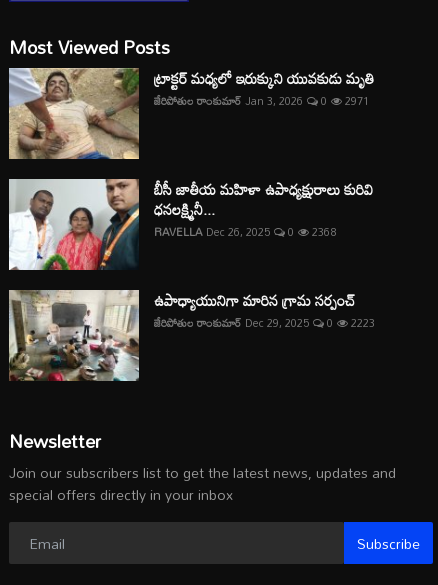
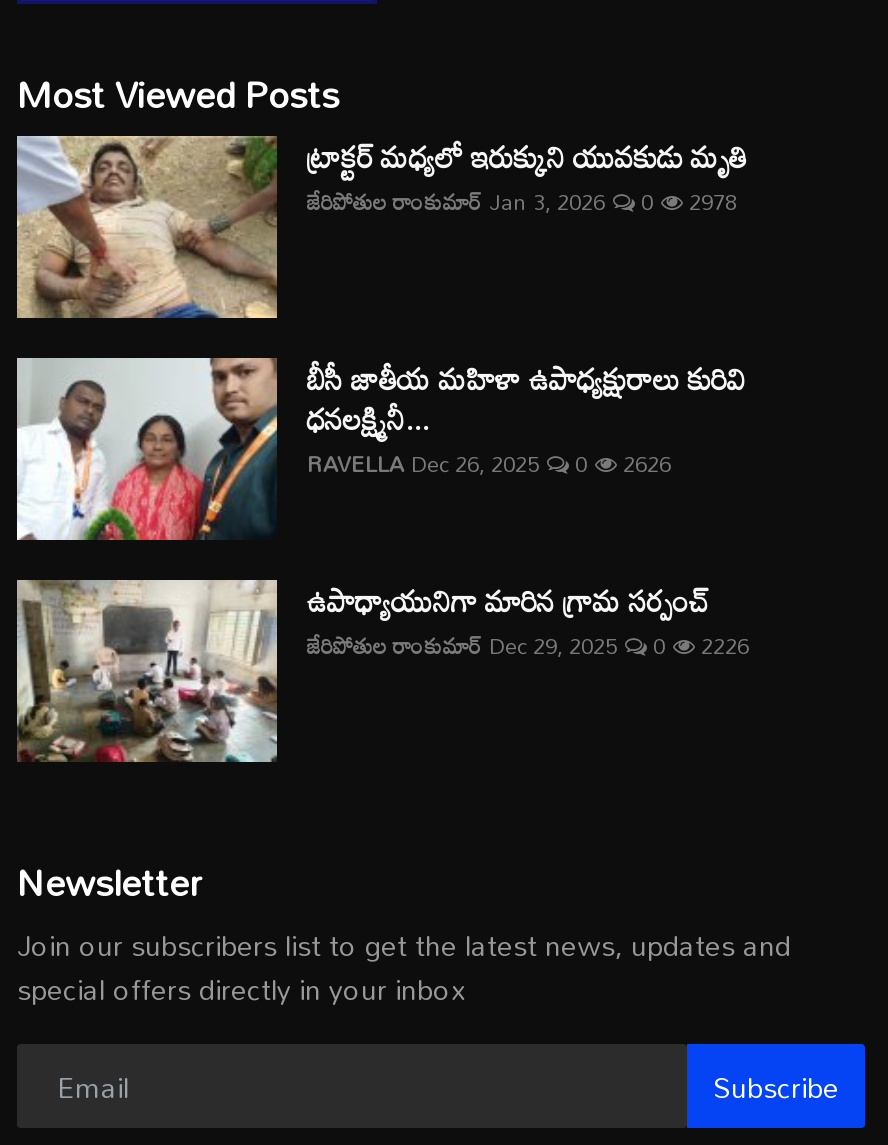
- జేరిపోతుల రాంకుమార్ Jan 3, 2026 0 2971
+ జేరిపోతుల రాంకుమార్ Jan 3, 2026 0 2978

- RAVELLA Dec 26, 2025 0 2368
+ RAVELLA Dec 26, 2025 0 2626

- జేరిపోతుల రాంకుమార్ Dec 29, 2025 0 2223
+ జేరిపోతుల రాంకుమార్ Dec 29, 2025 0 2226
